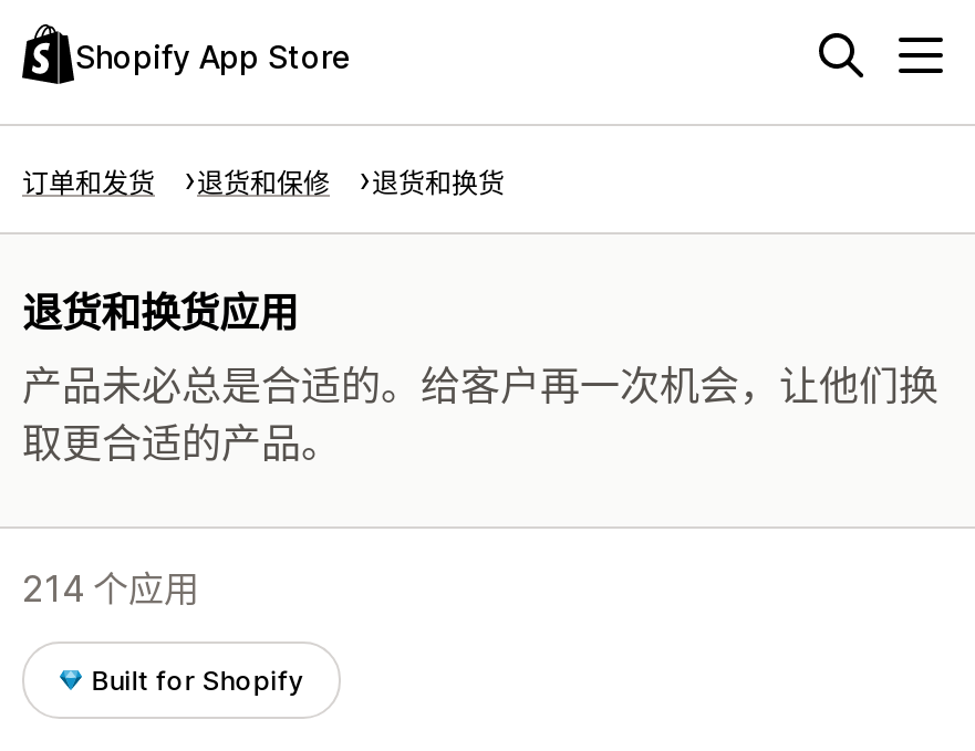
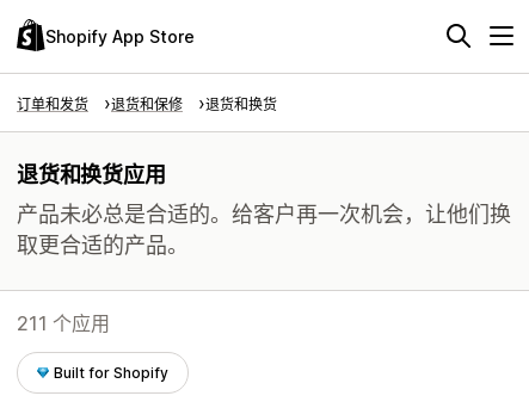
- 214 个应用
+ 211 个应用
